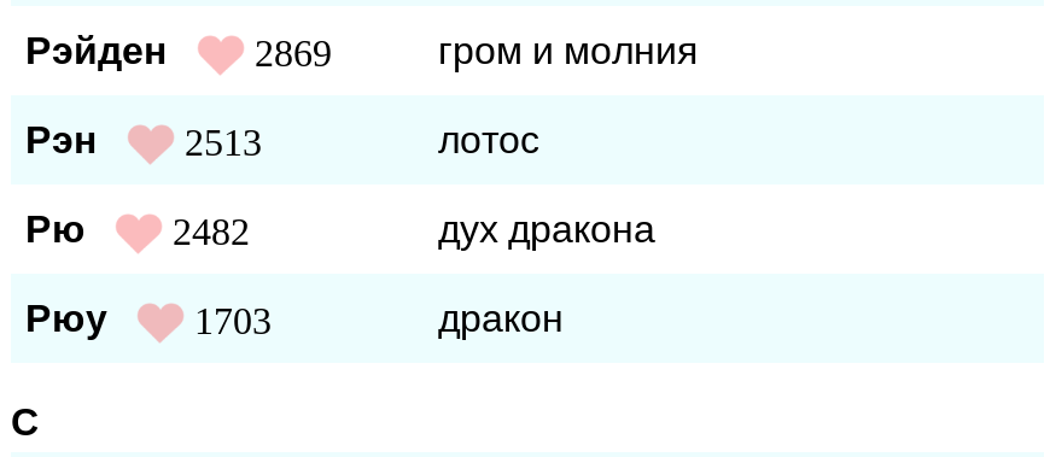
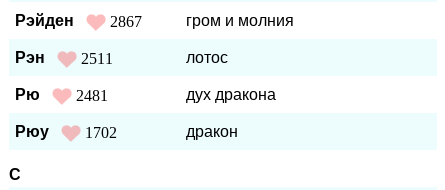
- 2869
+ 2867

- 2513
+ 2511

- 2482
+ 2481

- 1703
+ 1702
